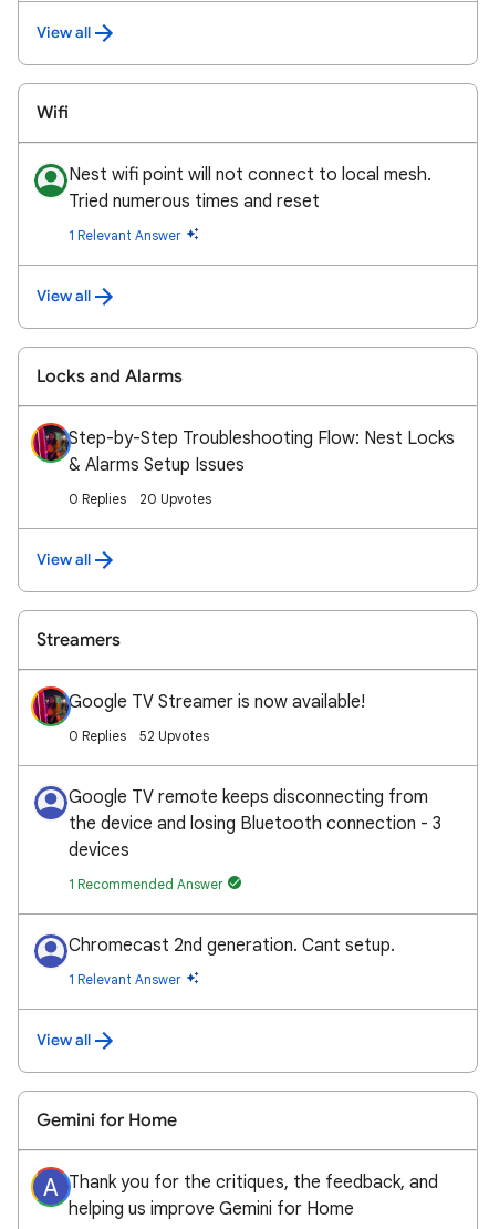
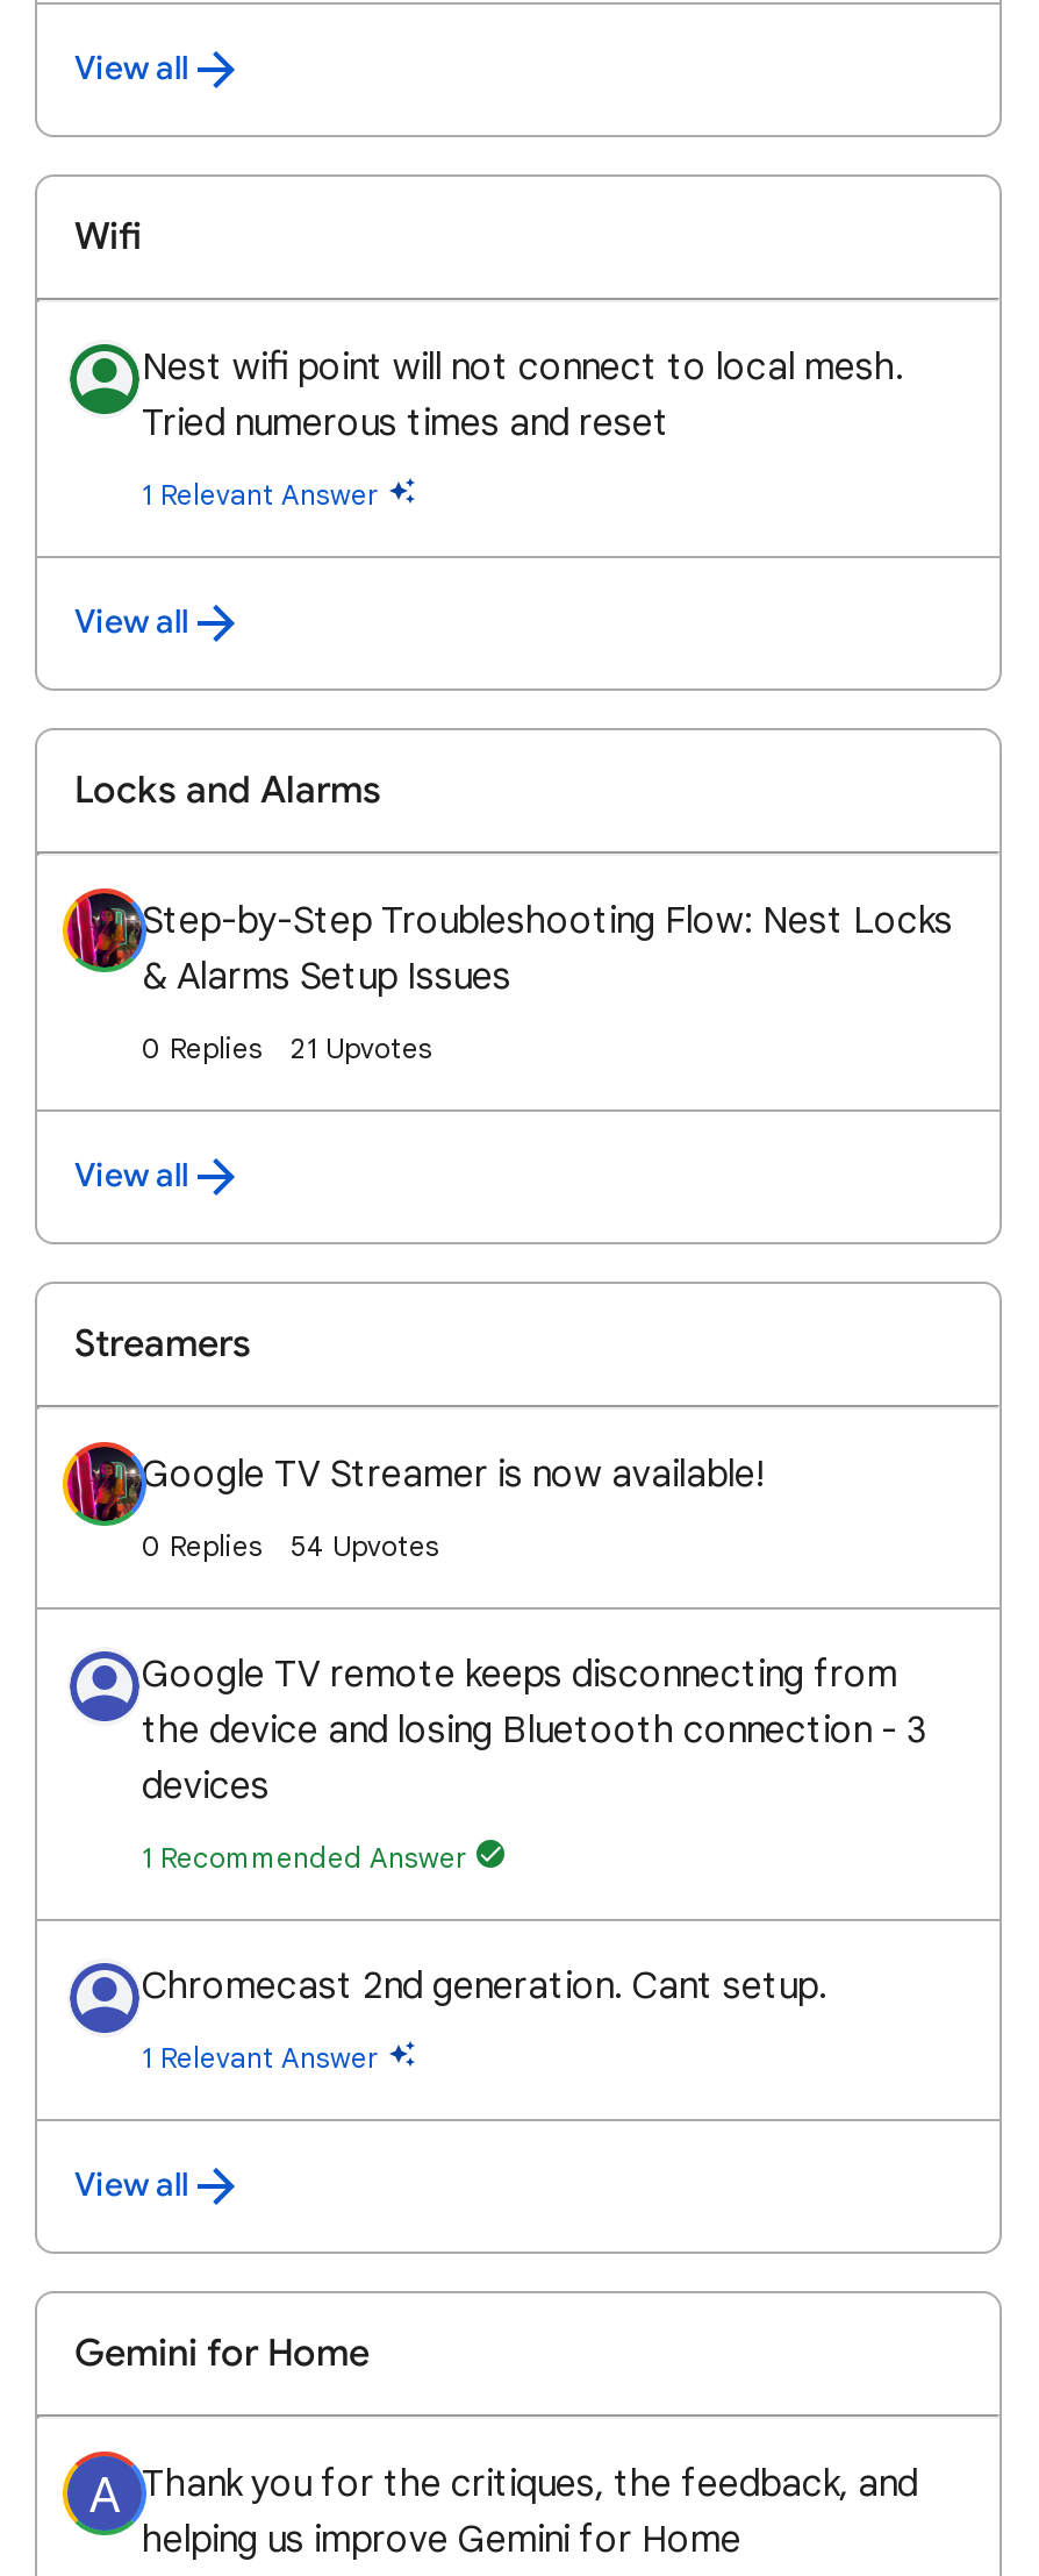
- 20 Upvotes
+ 21 Upvotes

- 52 Upvotes
+ 54 Upvotes
